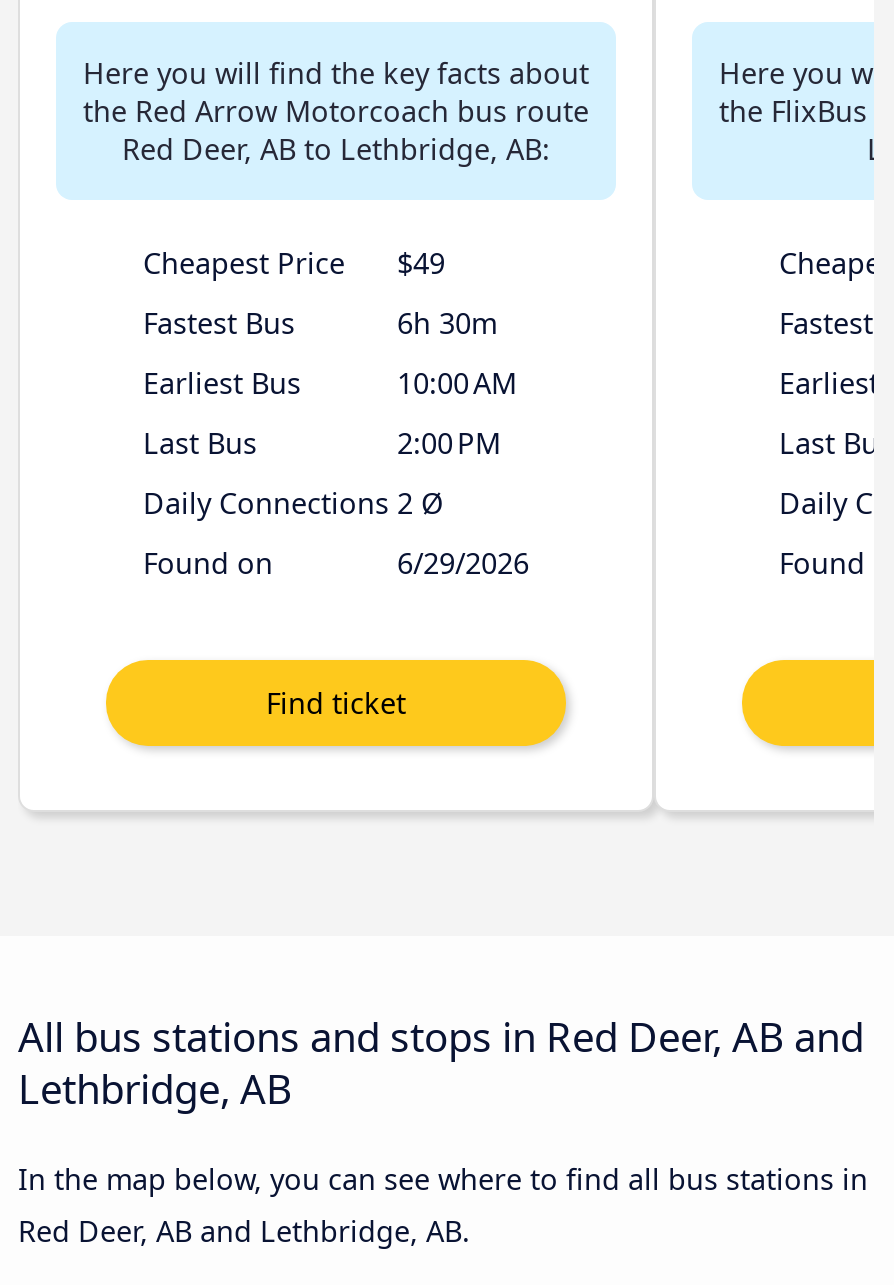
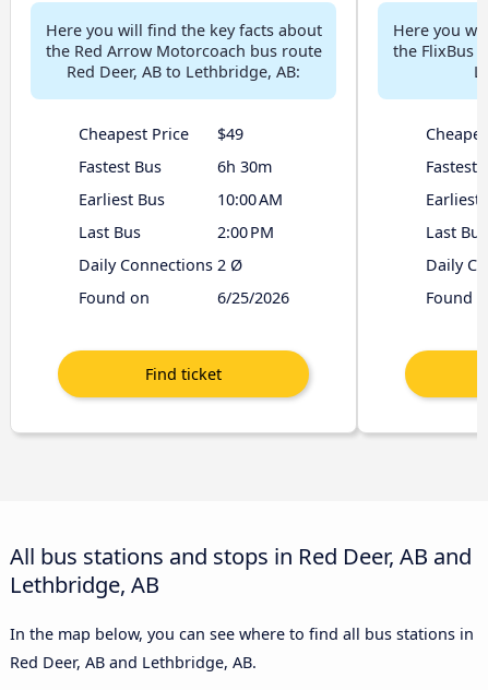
- 6/29/2026
+ 6/25/2026
